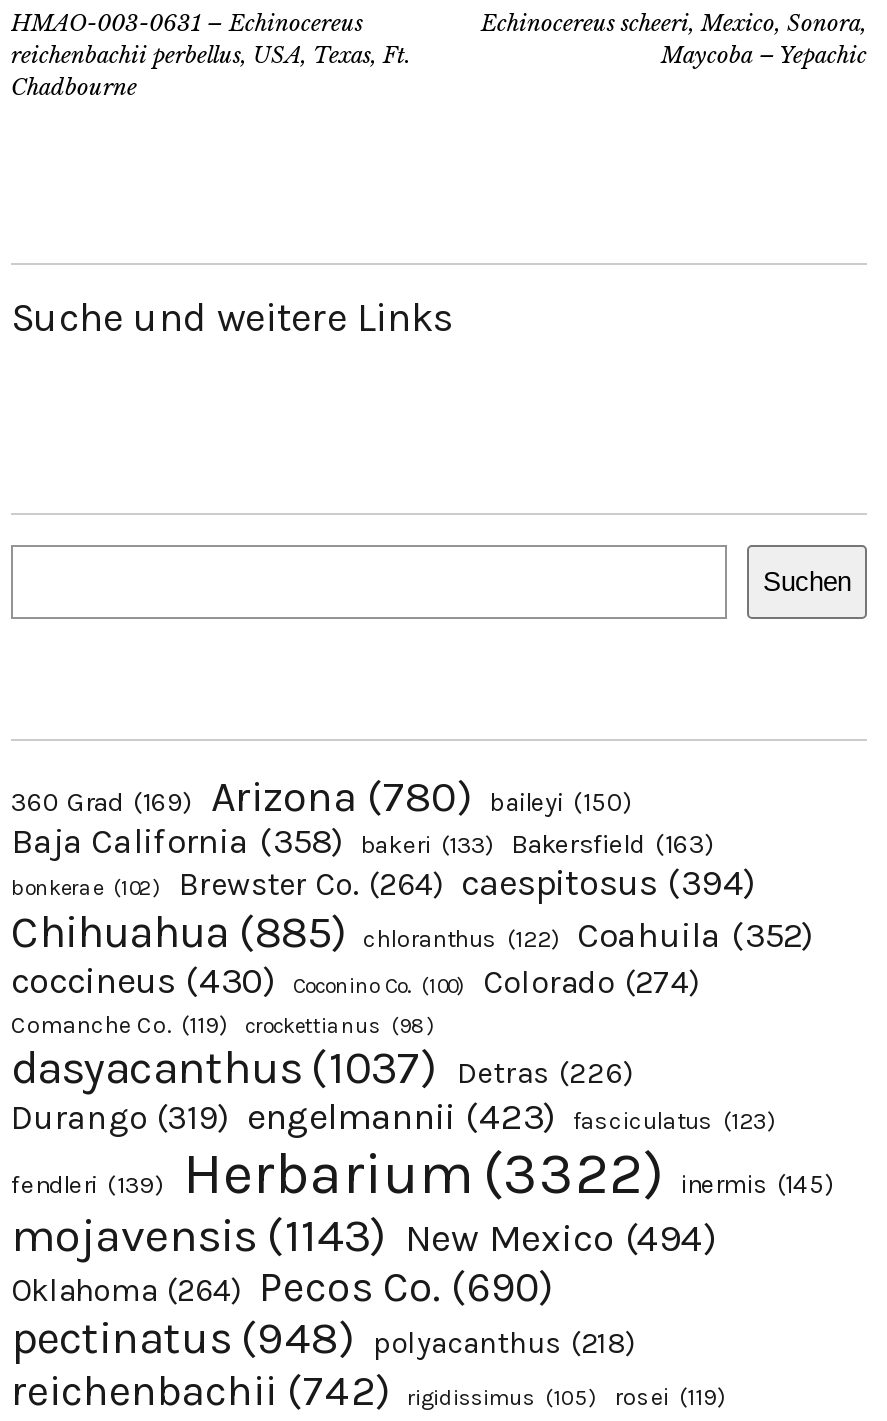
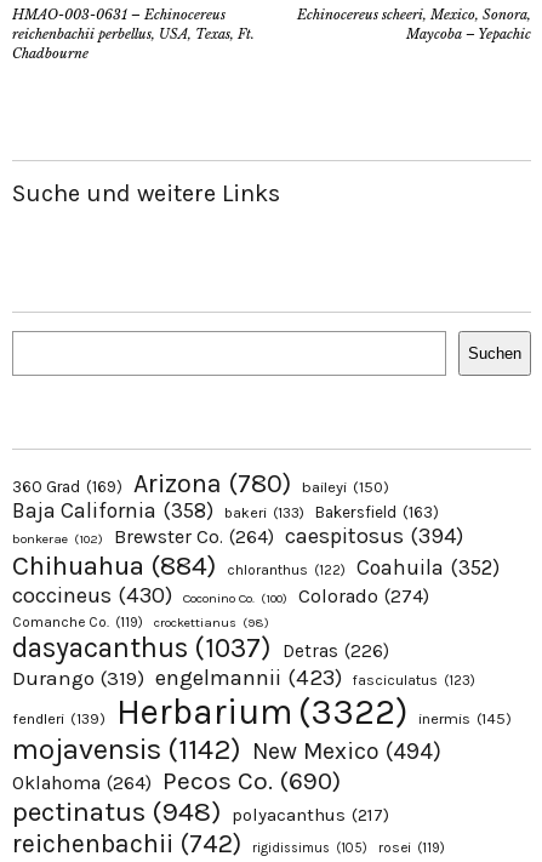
- Chihuahua (885) chloranthus (122) Coahuila (352)
+ Chihuahua (884) chloranthus (122) Coahuila (352)

- mojavensis (1143) New Mexico (494)
+ mojavensis (1142) New Mexico (494)

- pectinatus (948) polyacanthus (218)
+ pectinatus (948) polyacanthus (217)
